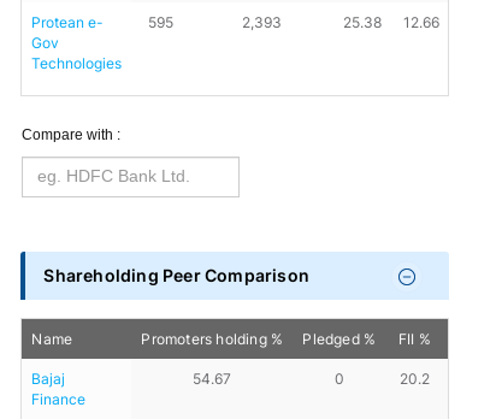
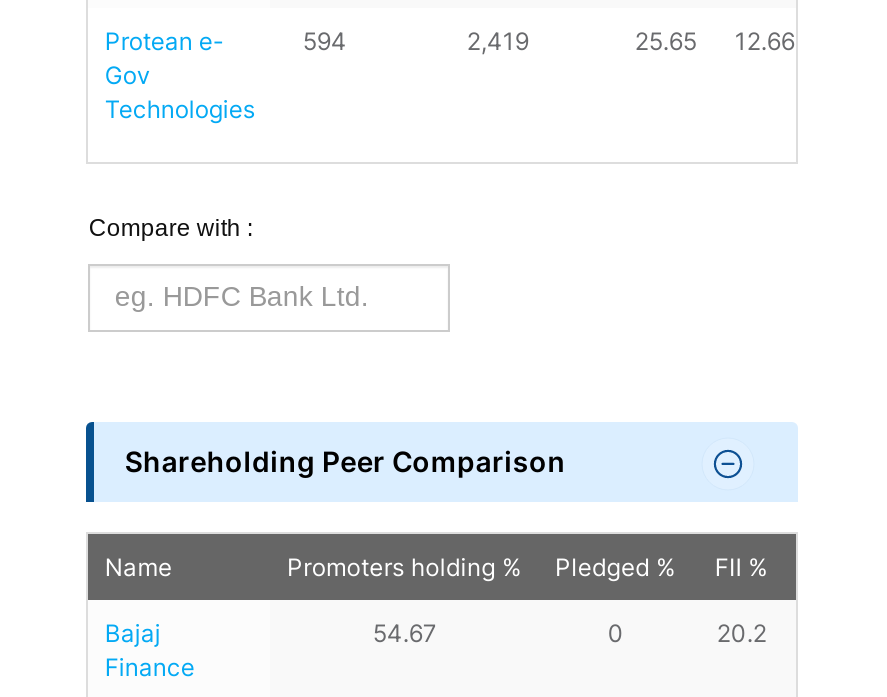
- 595
+ 594

- 2,393
+ 2,419

- 25.38
+ 25.65
